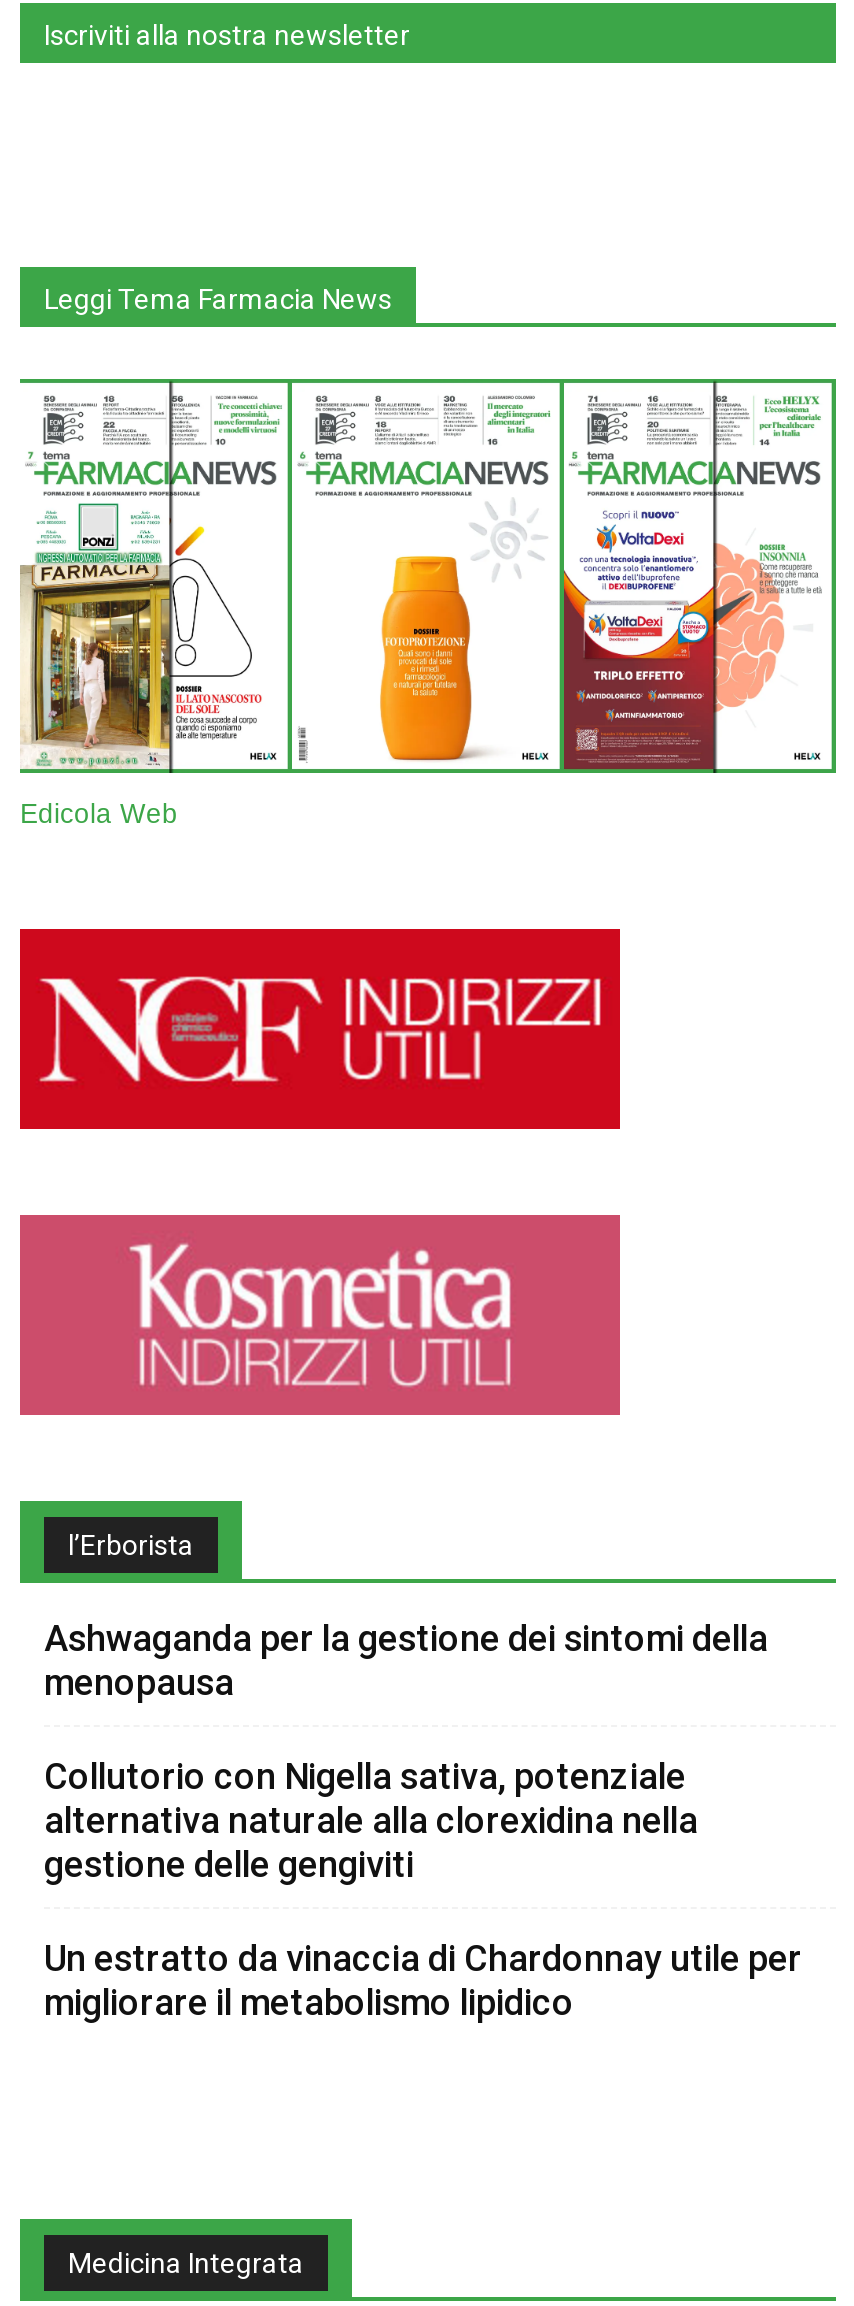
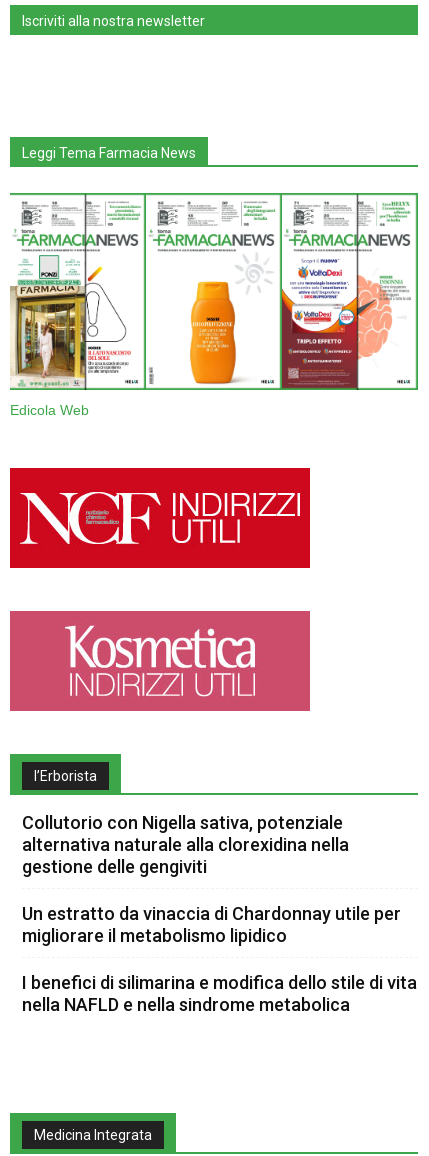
- Ashwaganda per la gestione dei sintomi della
- menopausa

moved up: Collutorio con Nigella sativa, potenziale | alternativa naturale alla clorexidina nella | gestione delle gengiviti | Un estratto da vinaccia di Chardonnay utile per | migliorare il metabolismo lipidico

+ I benefici di silimarina e modifica dello stile di vita
+ nella NAFLD e nella sindrome metabolica
